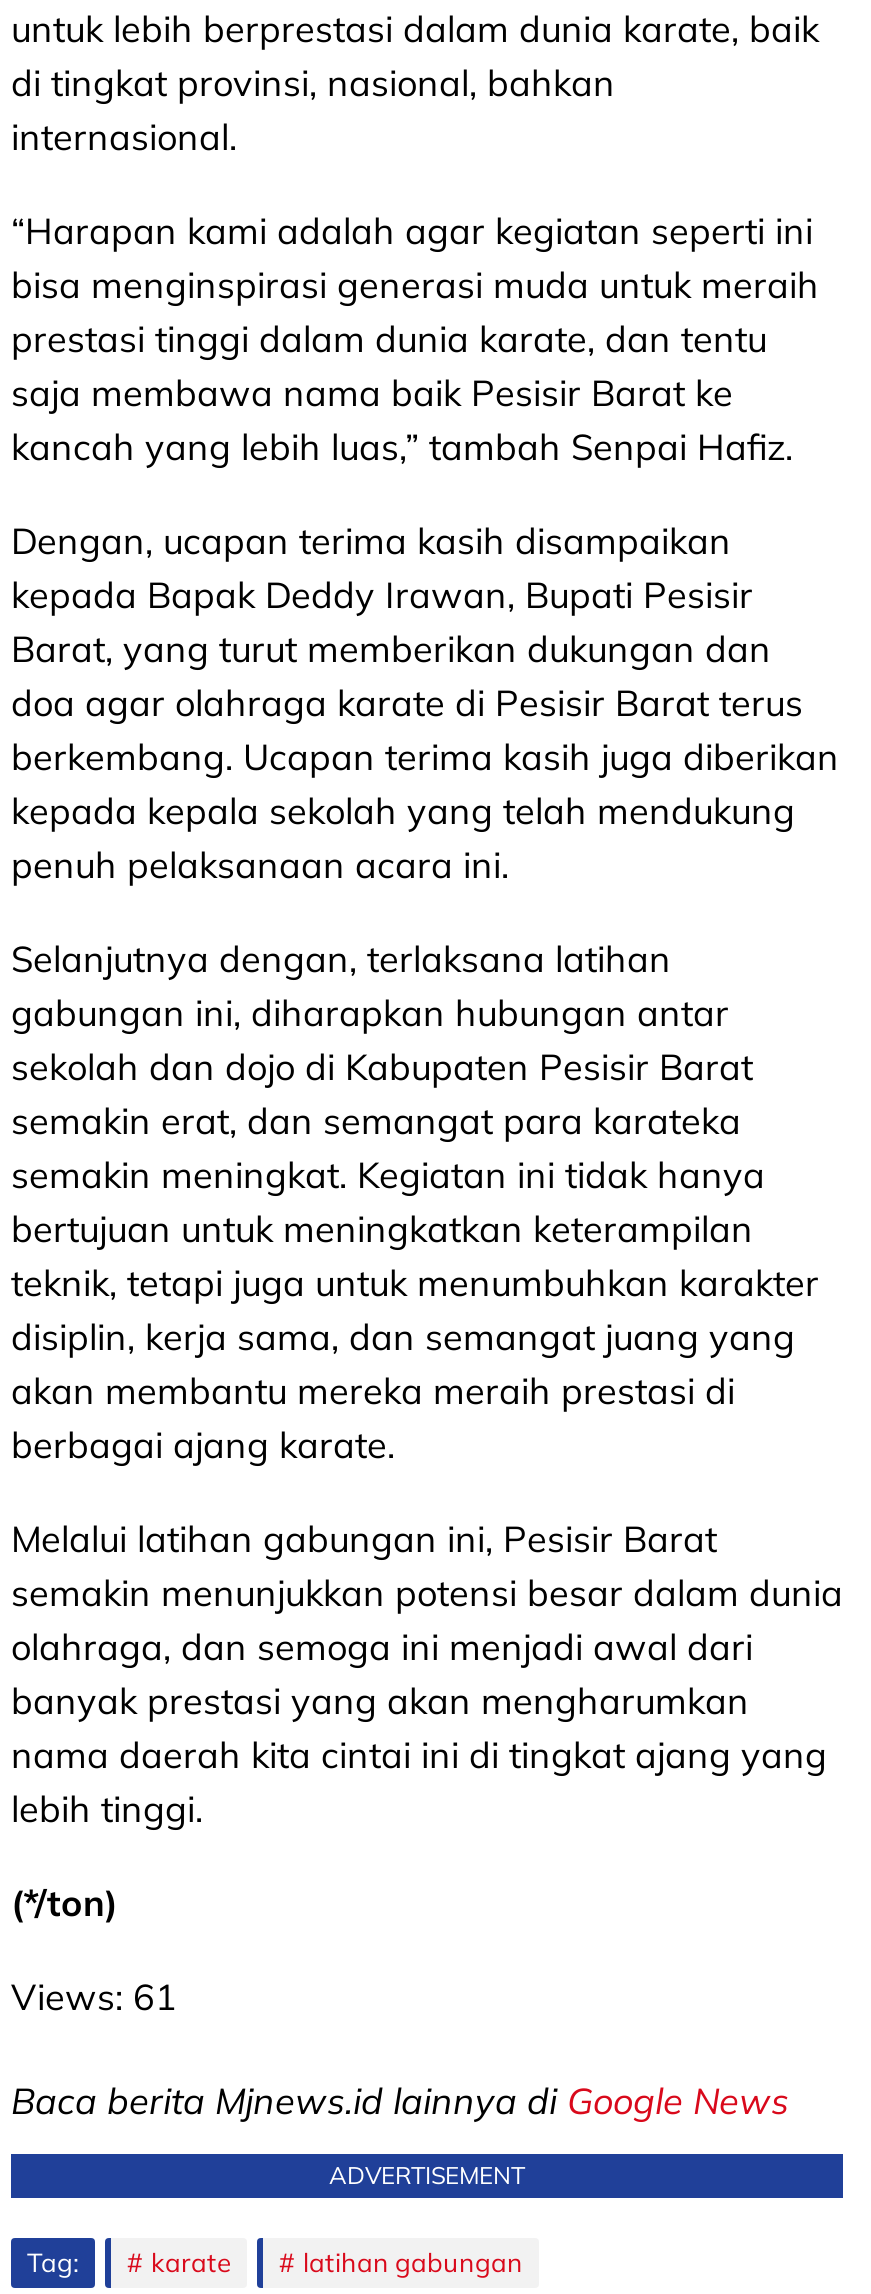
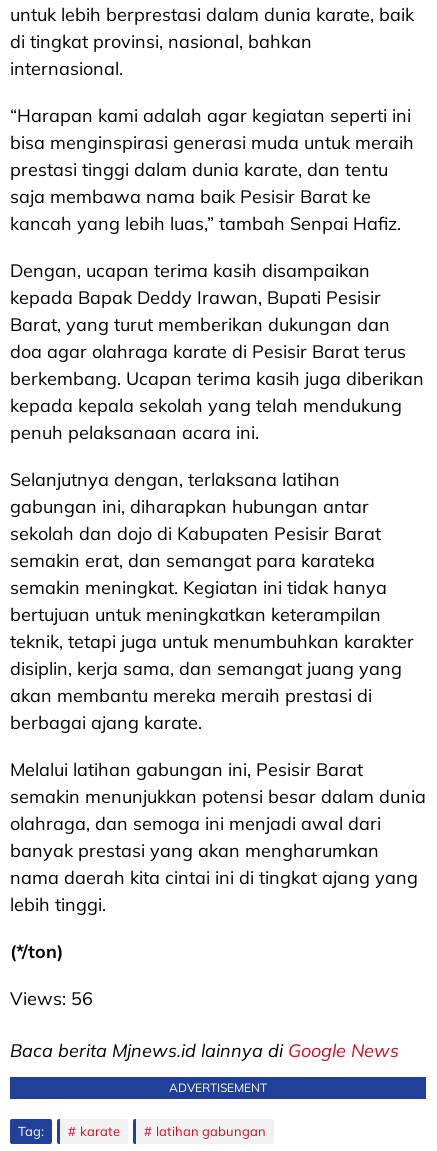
- Views: 61
+ Views: 56
